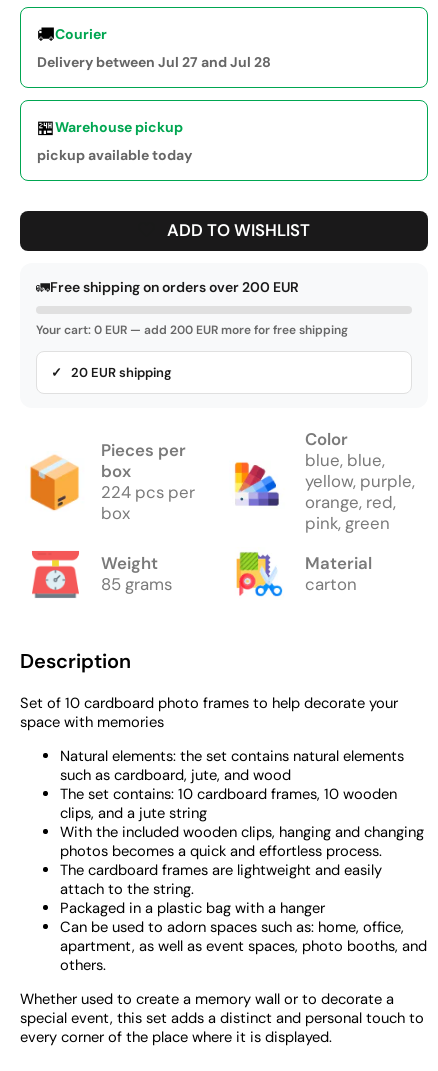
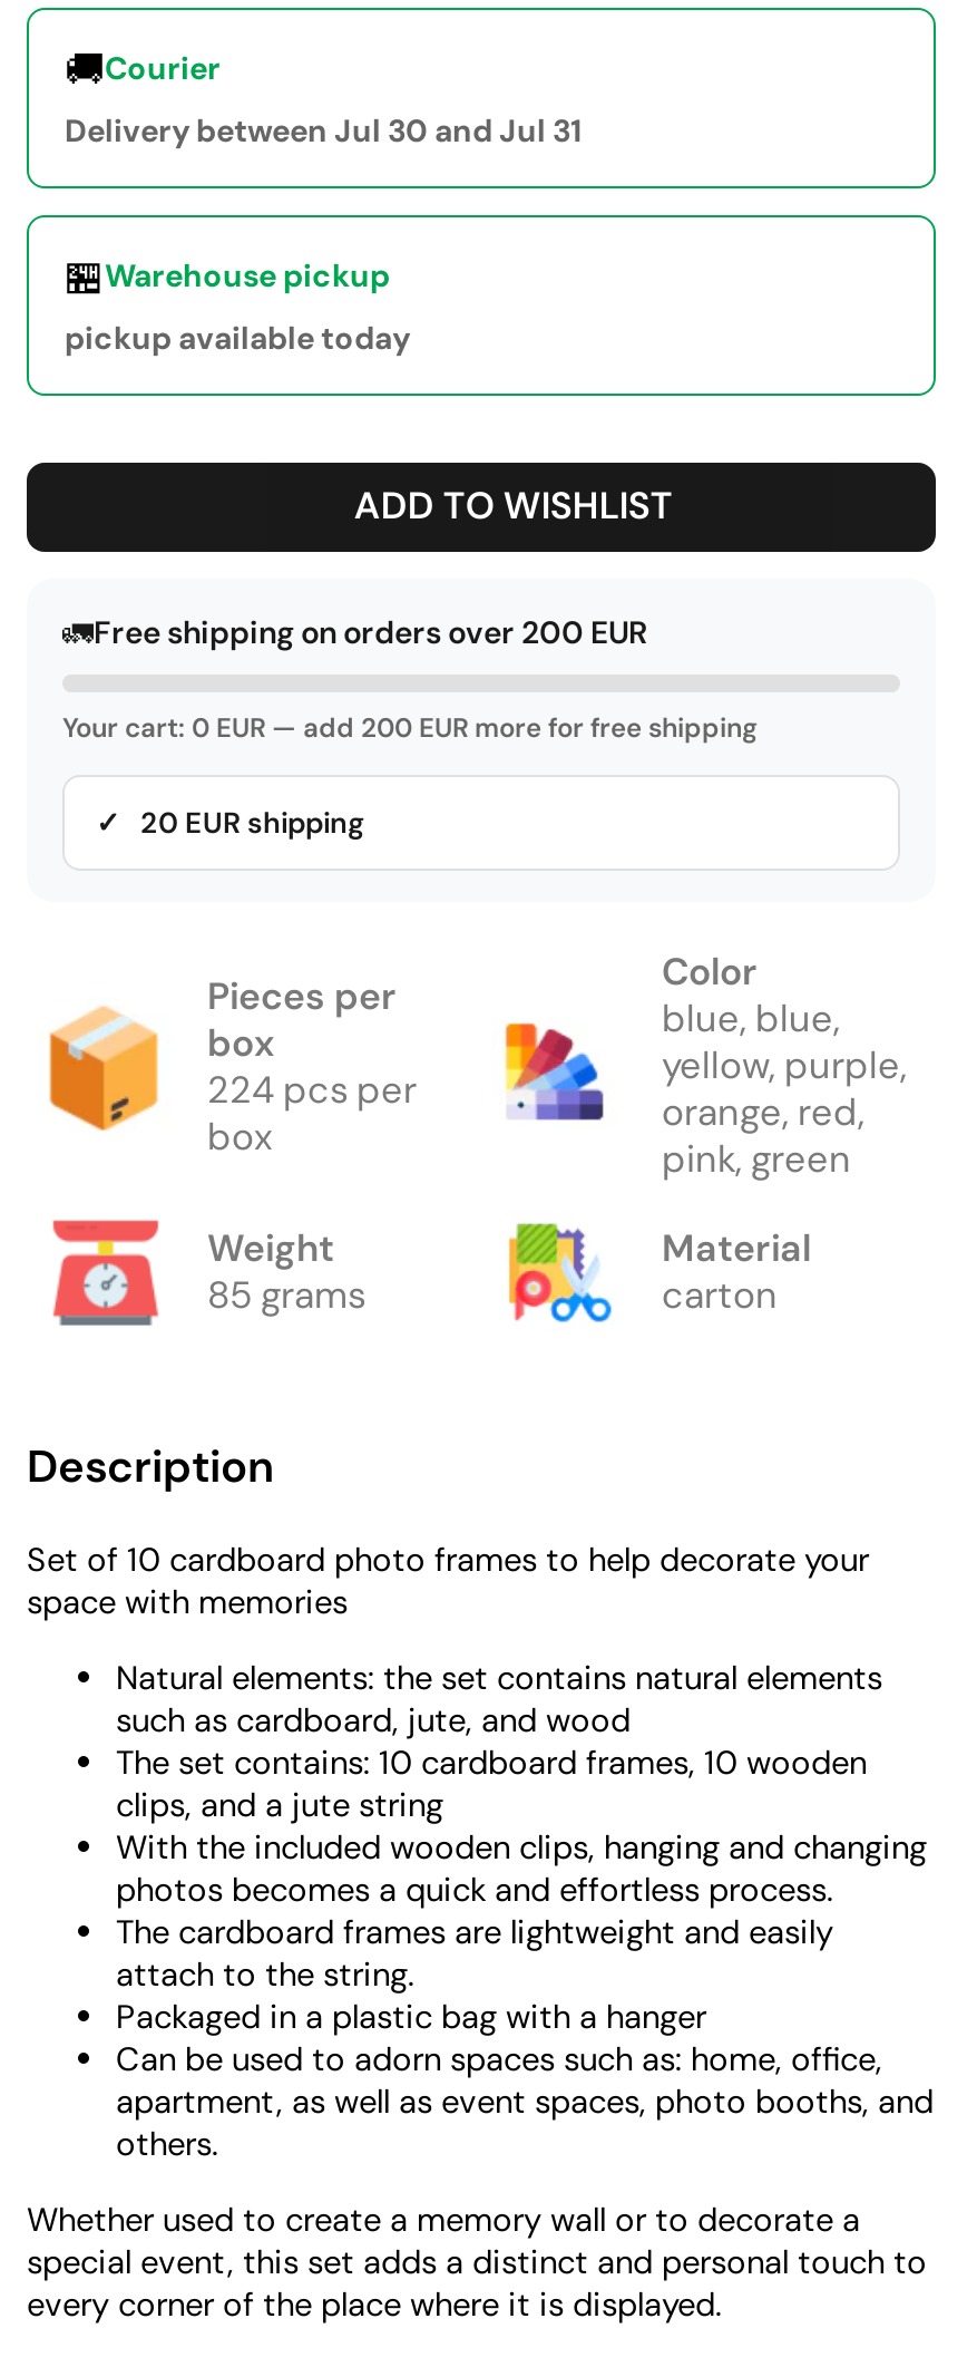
- Delivery between Jul 27 and Jul 28
+ Delivery between Jul 30 and Jul 31
